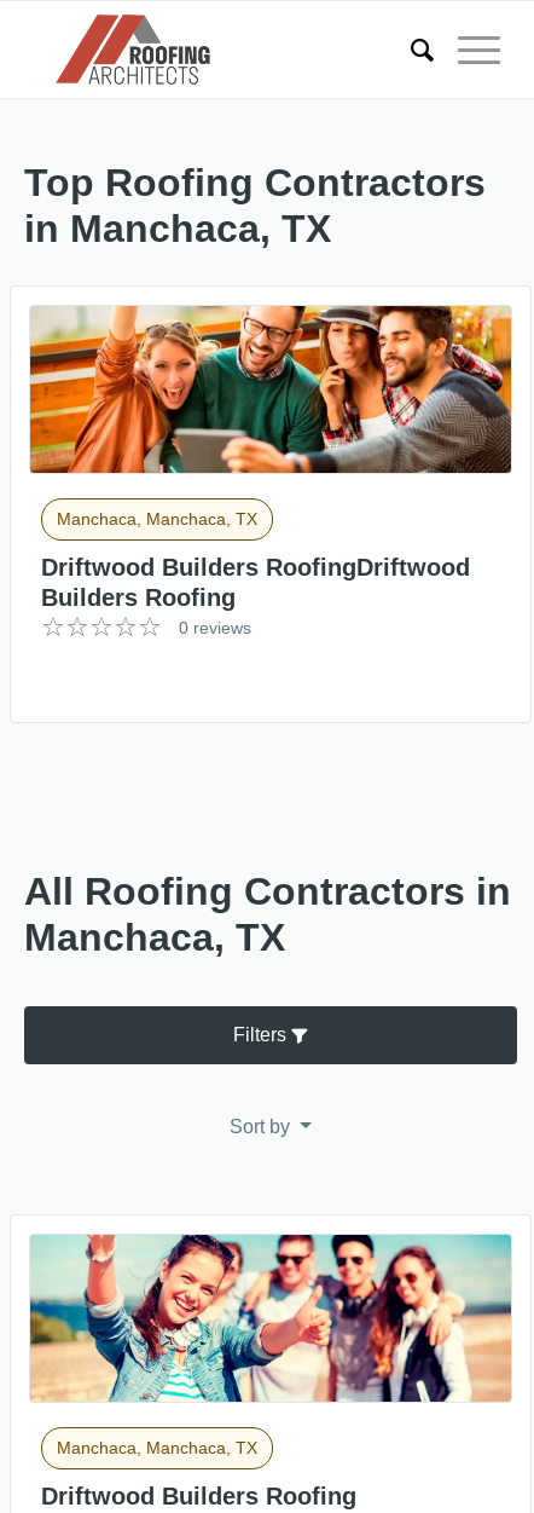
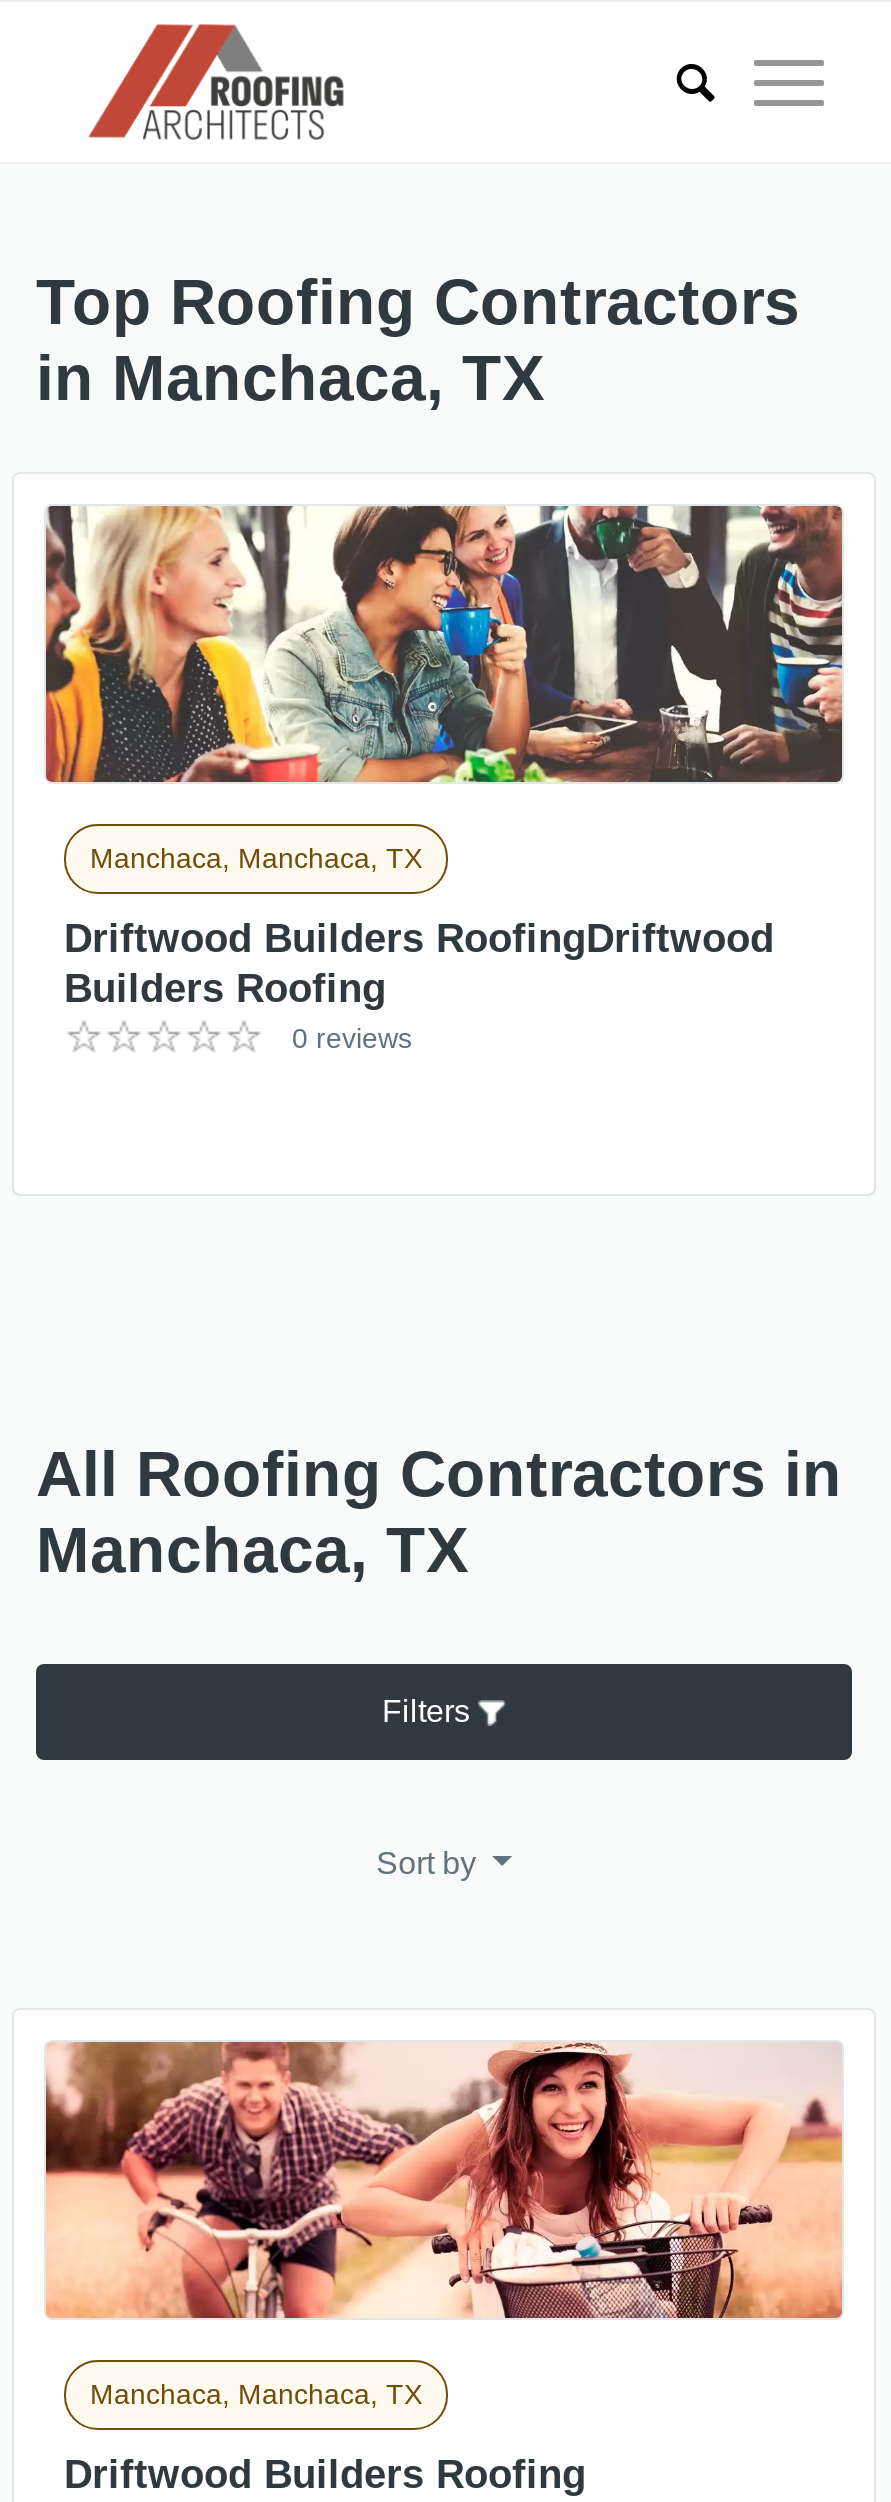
- [image]
+ [image]

- [image]
+ [image]
